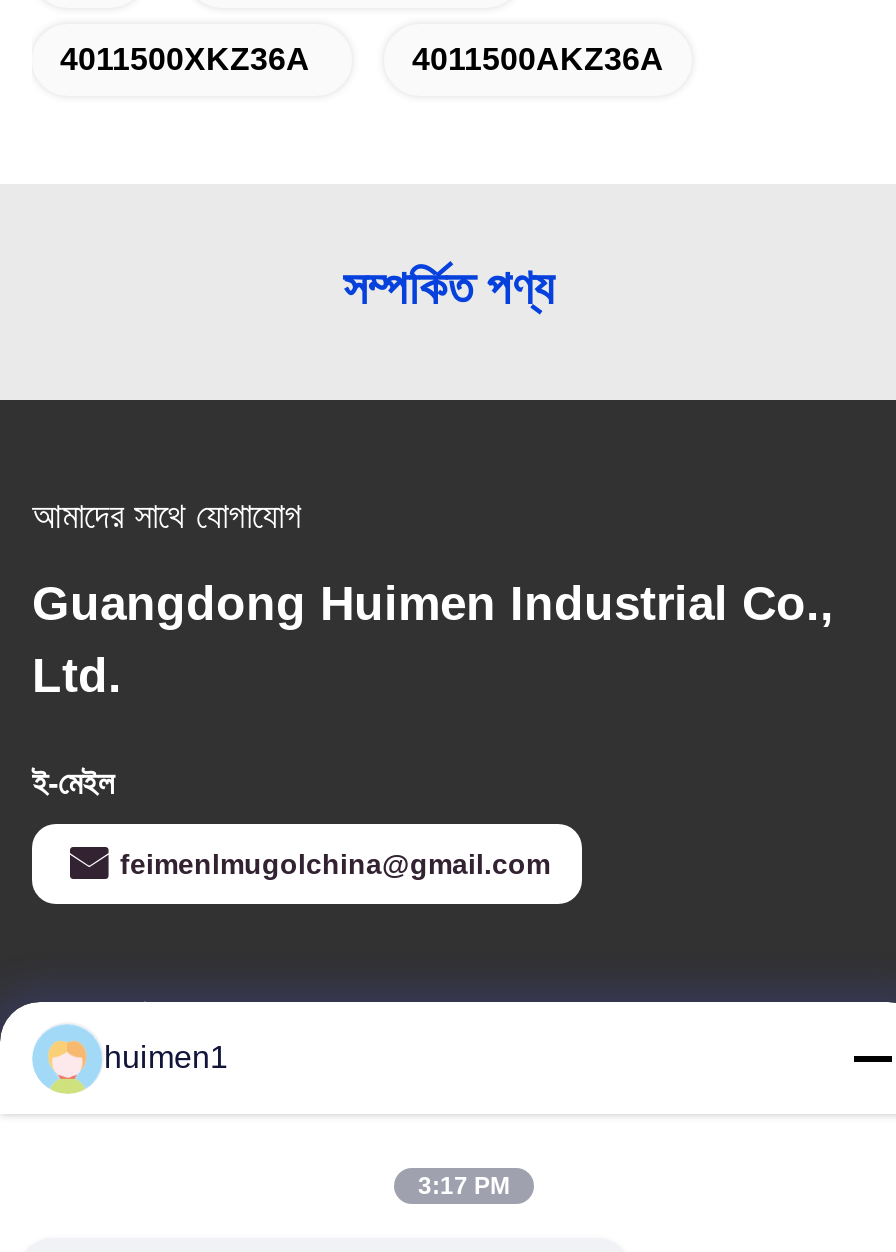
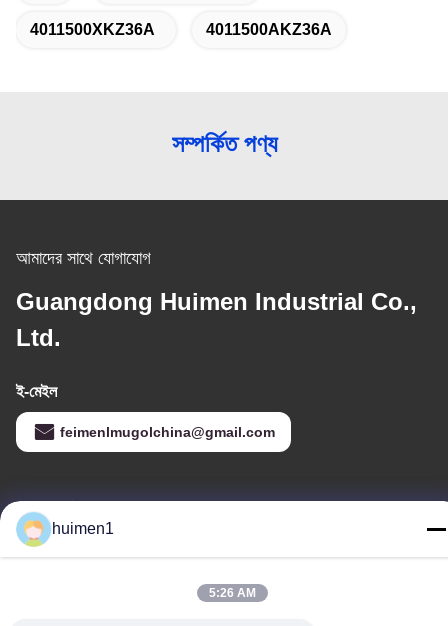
- 3:17 PM
+ 5:26 AM
